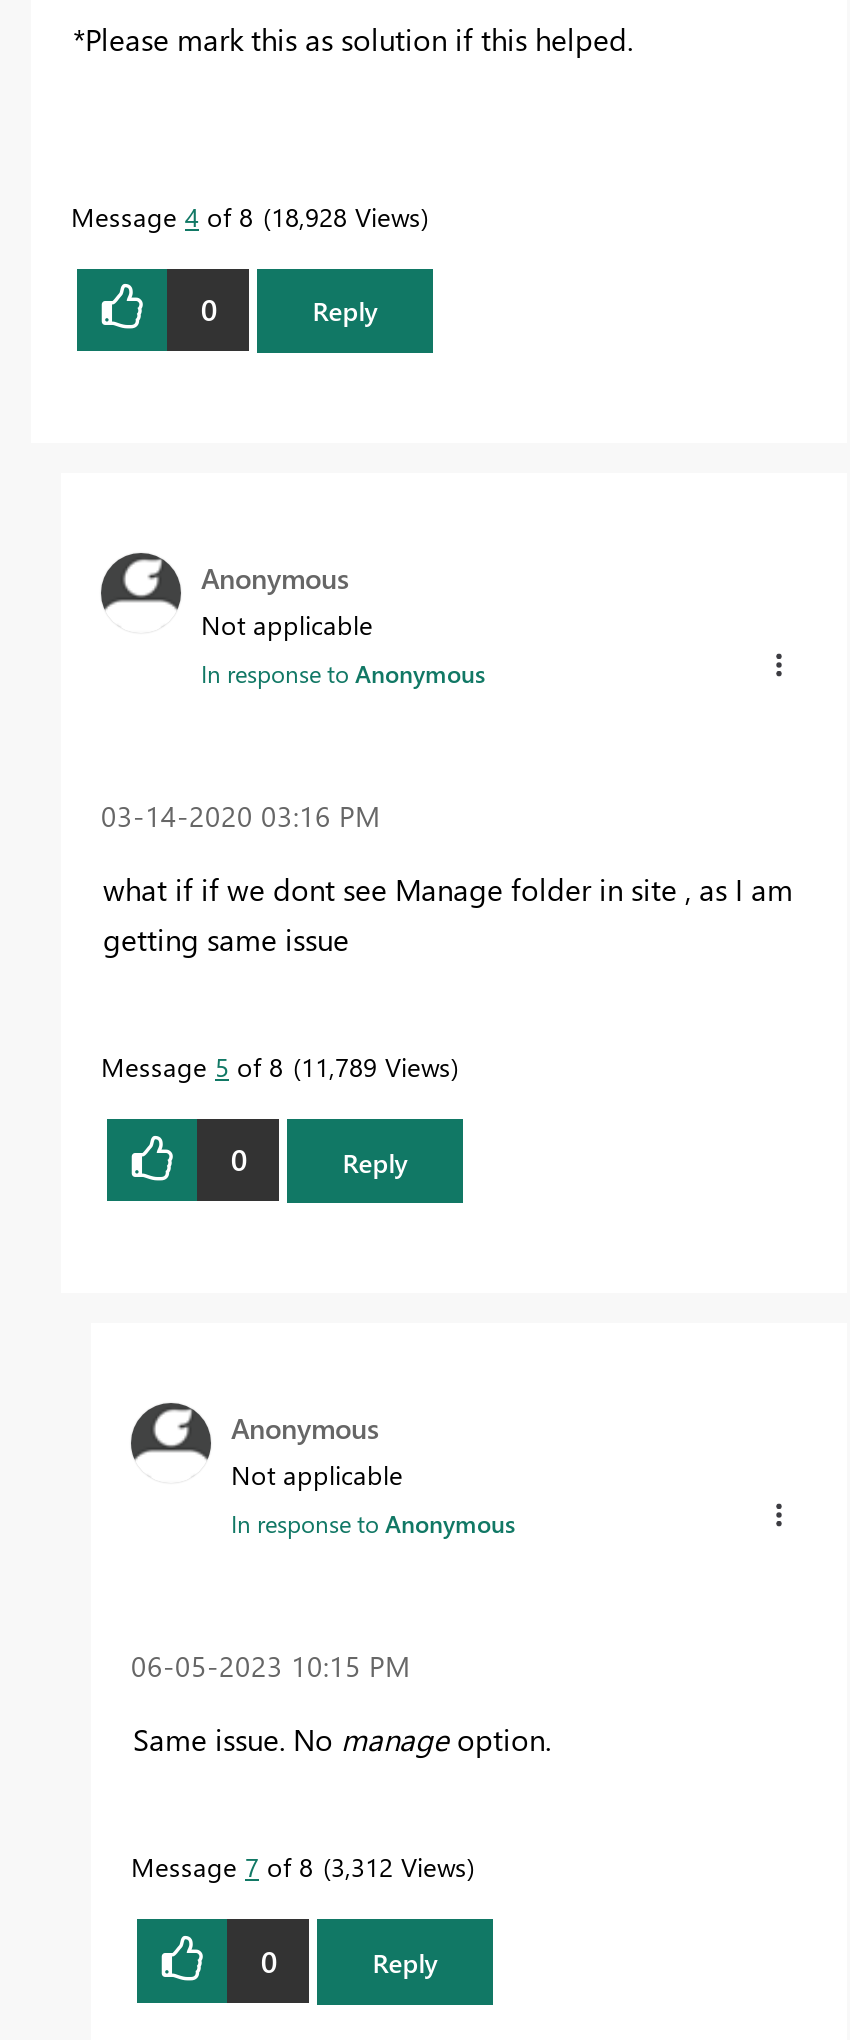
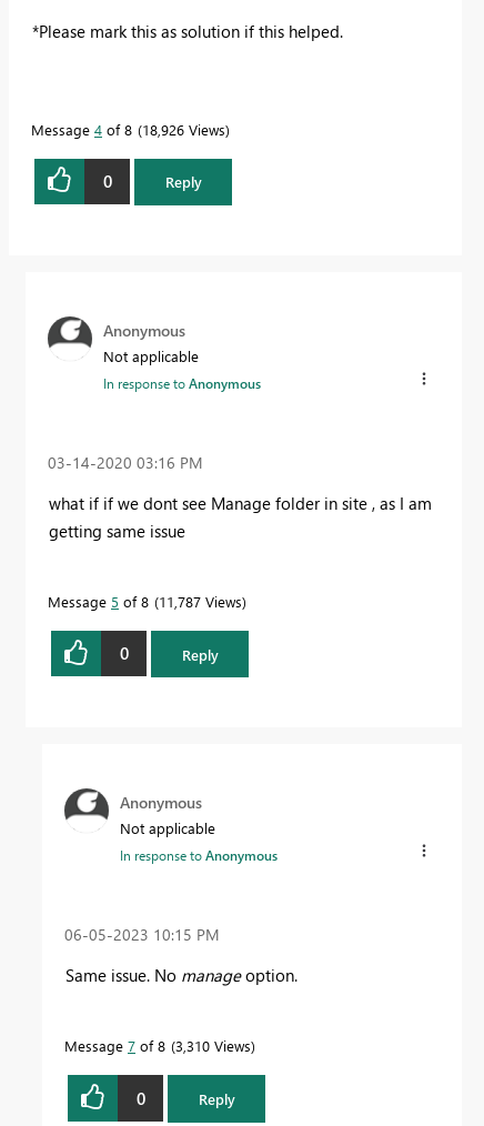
- Message 4 of 8 18,928 Views
+ Message 4 of 8 18,926 Views

- Message 5 of 8 11,789 Views
+ Message 5 of 8 11,787 Views

- Message 7 of 8 3,312 Views
+ Message 7 of 8 3,310 Views
